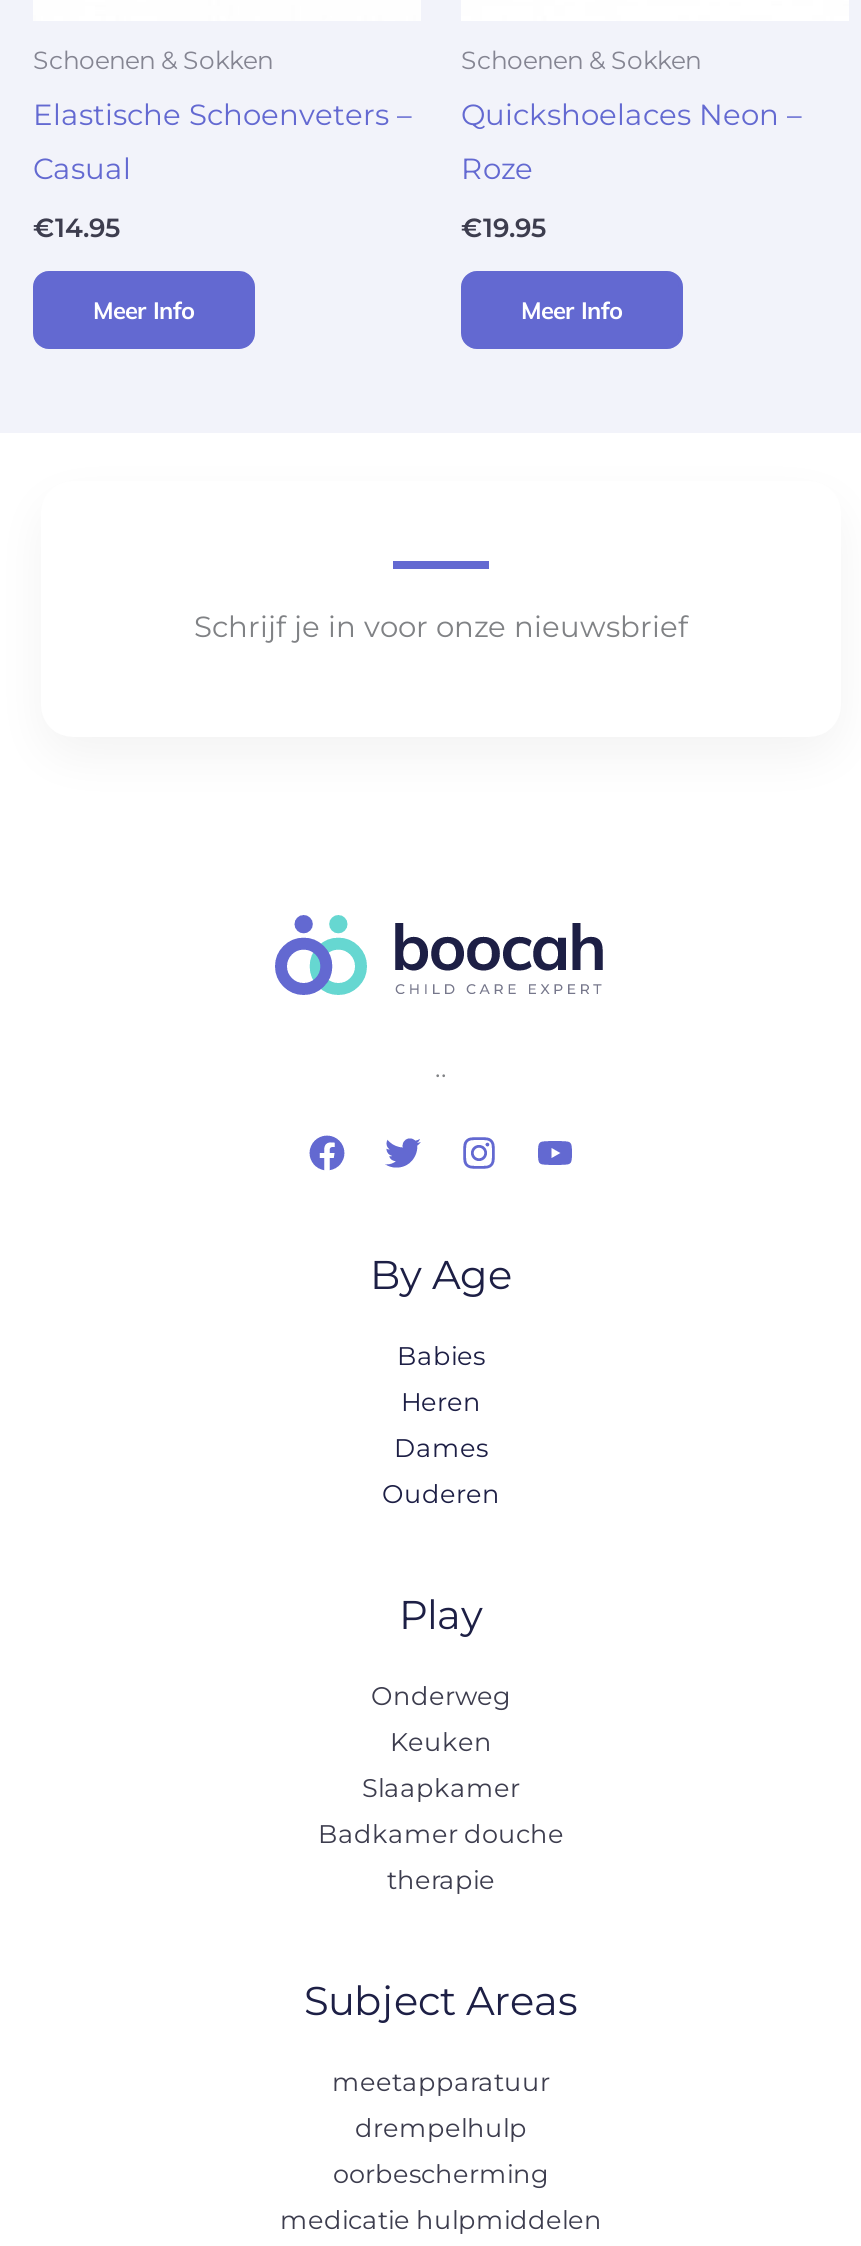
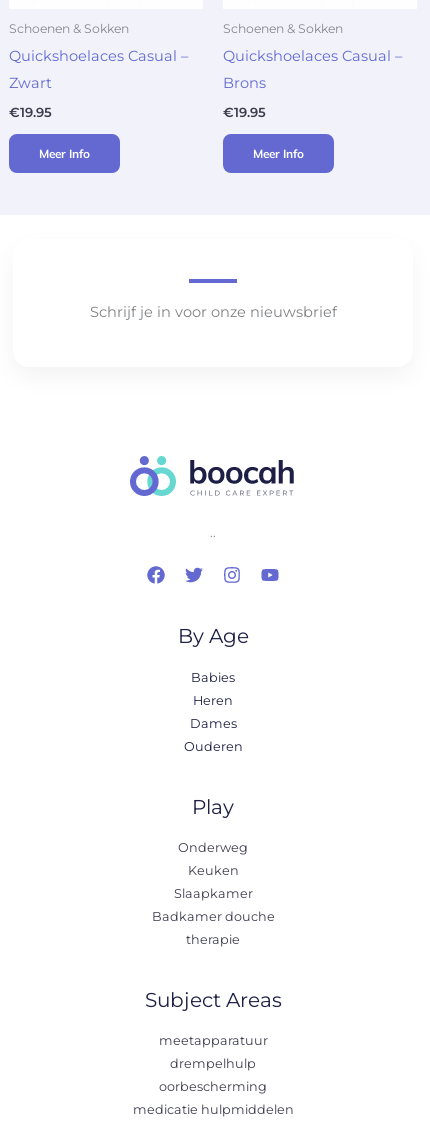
- Elastische Schoenveters –
+ Quickshoelaces Casual –

- Quickshoelaces Neon –
+ Quickshoelaces Casual –

- Casual
+ Zwart

- Roze
+ Brons

- €14.95
+ €19.95
